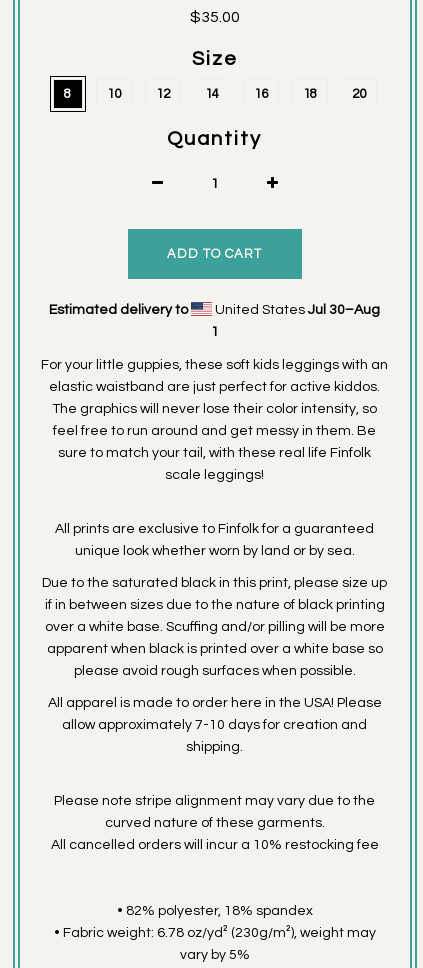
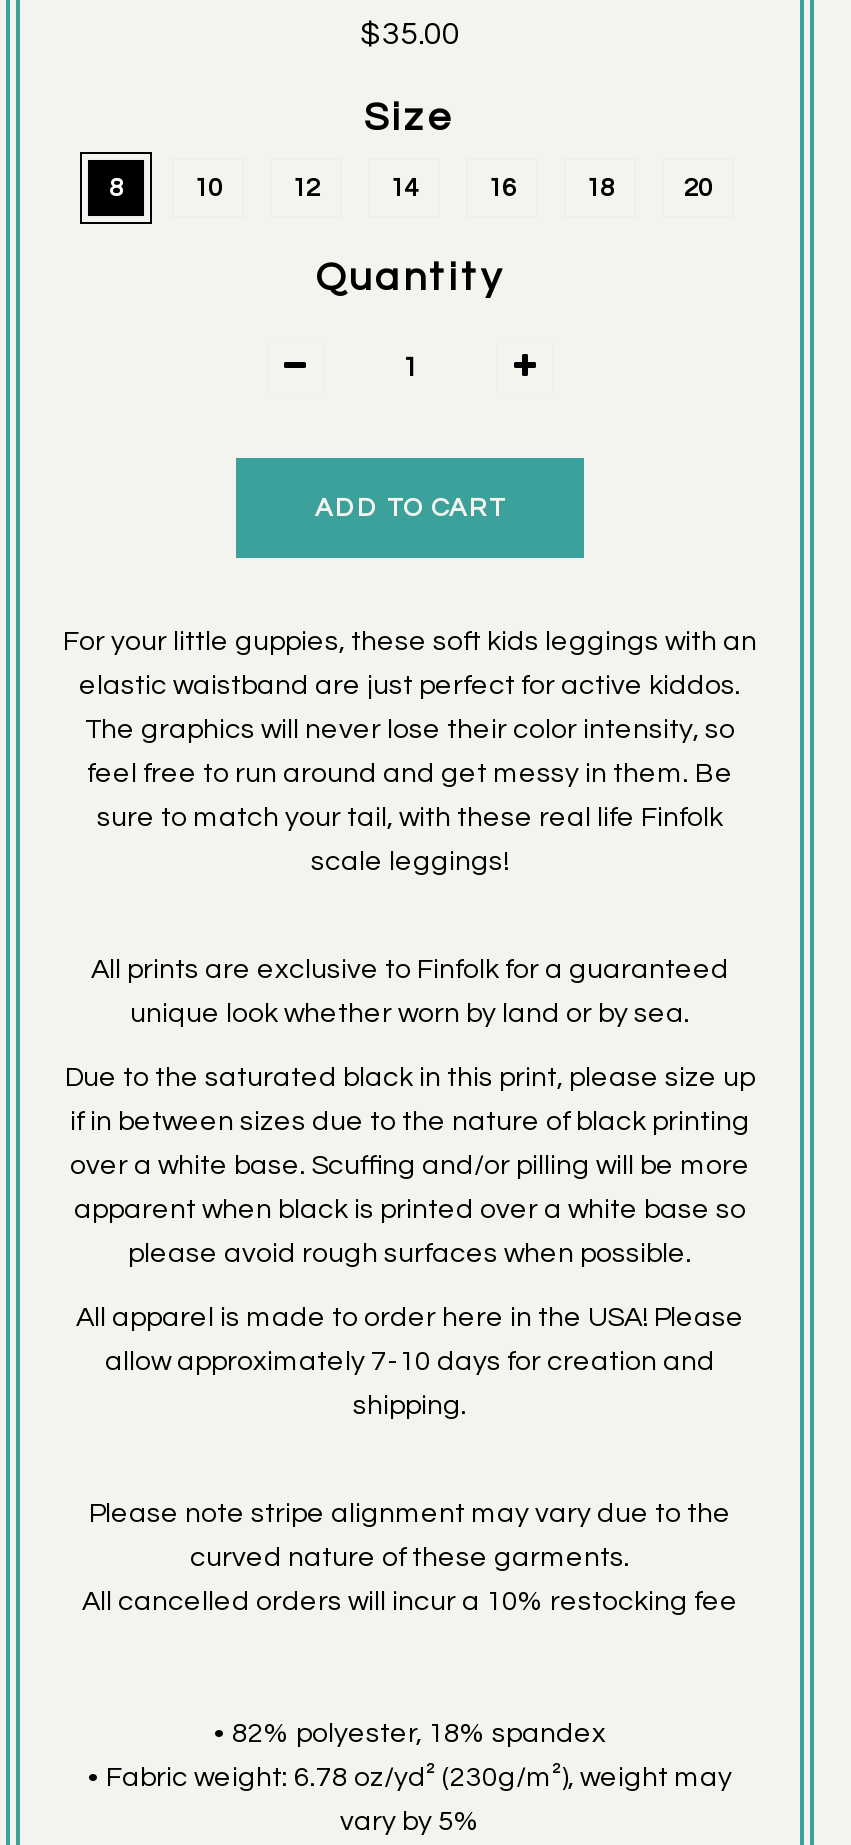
- Estimated delivery to
- United States Jul 30–Aug
- 1
